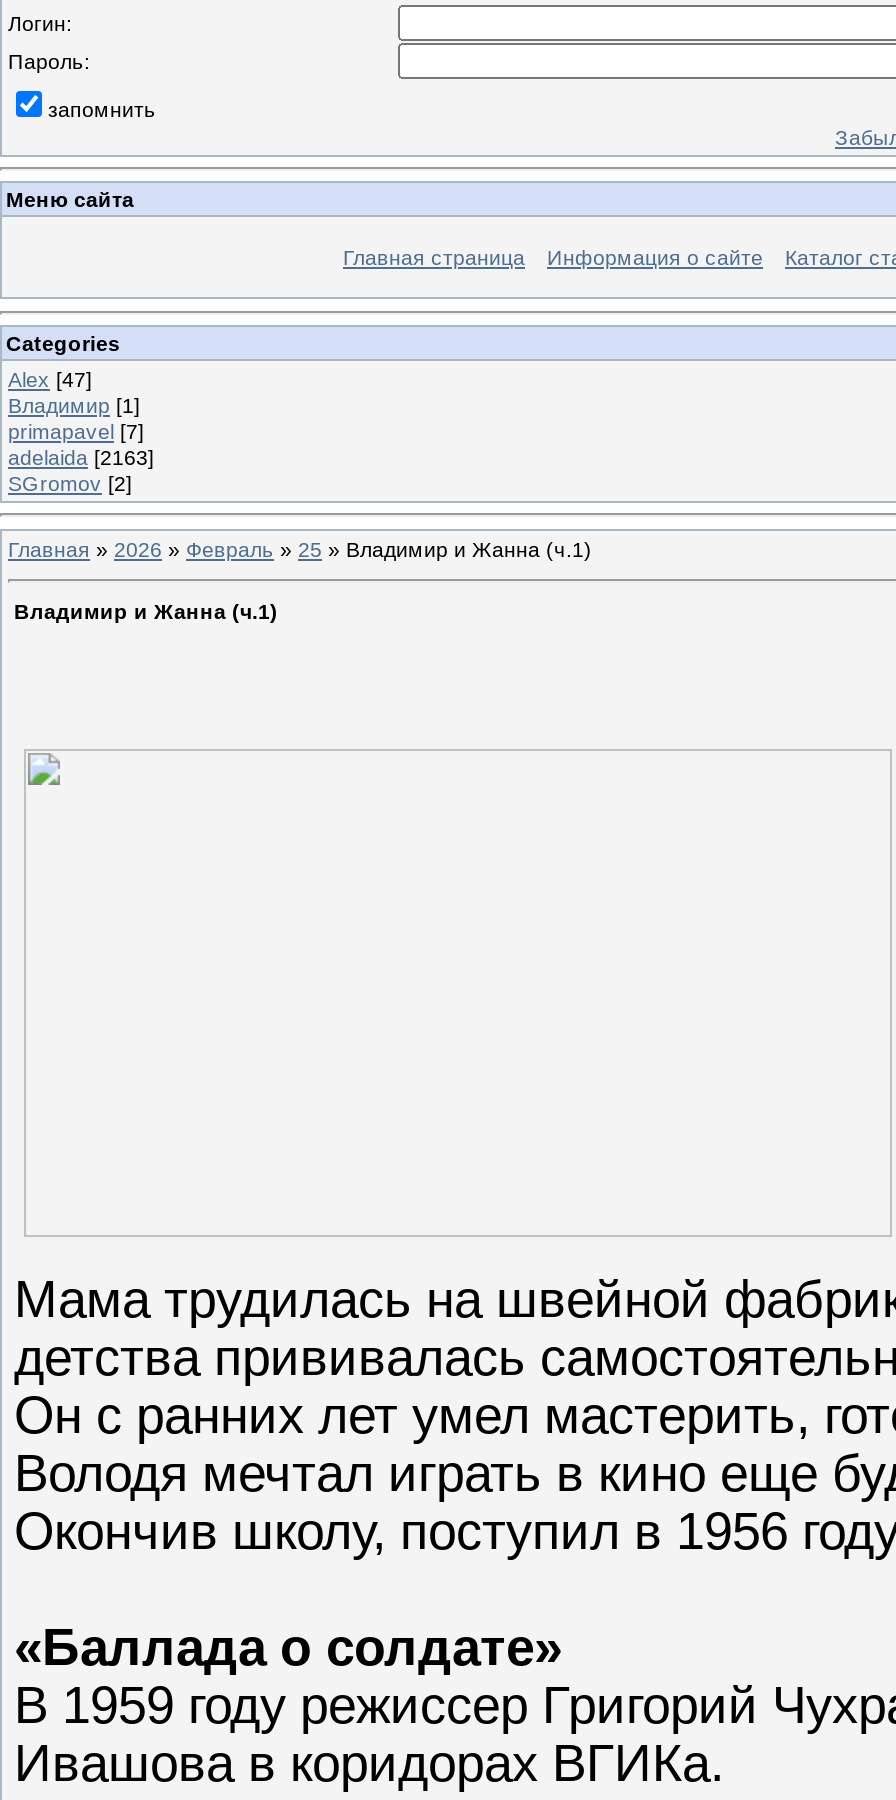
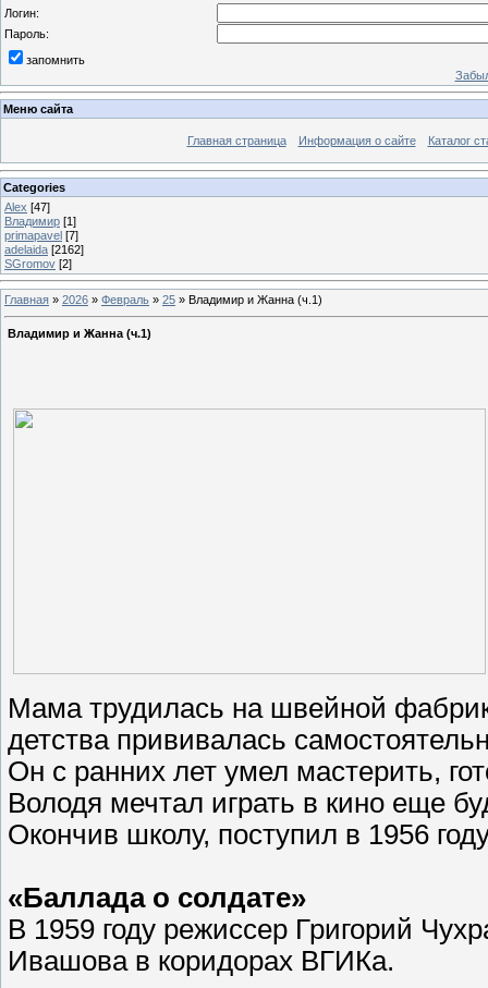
- adelaida [2163]
+ adelaida [2162]
